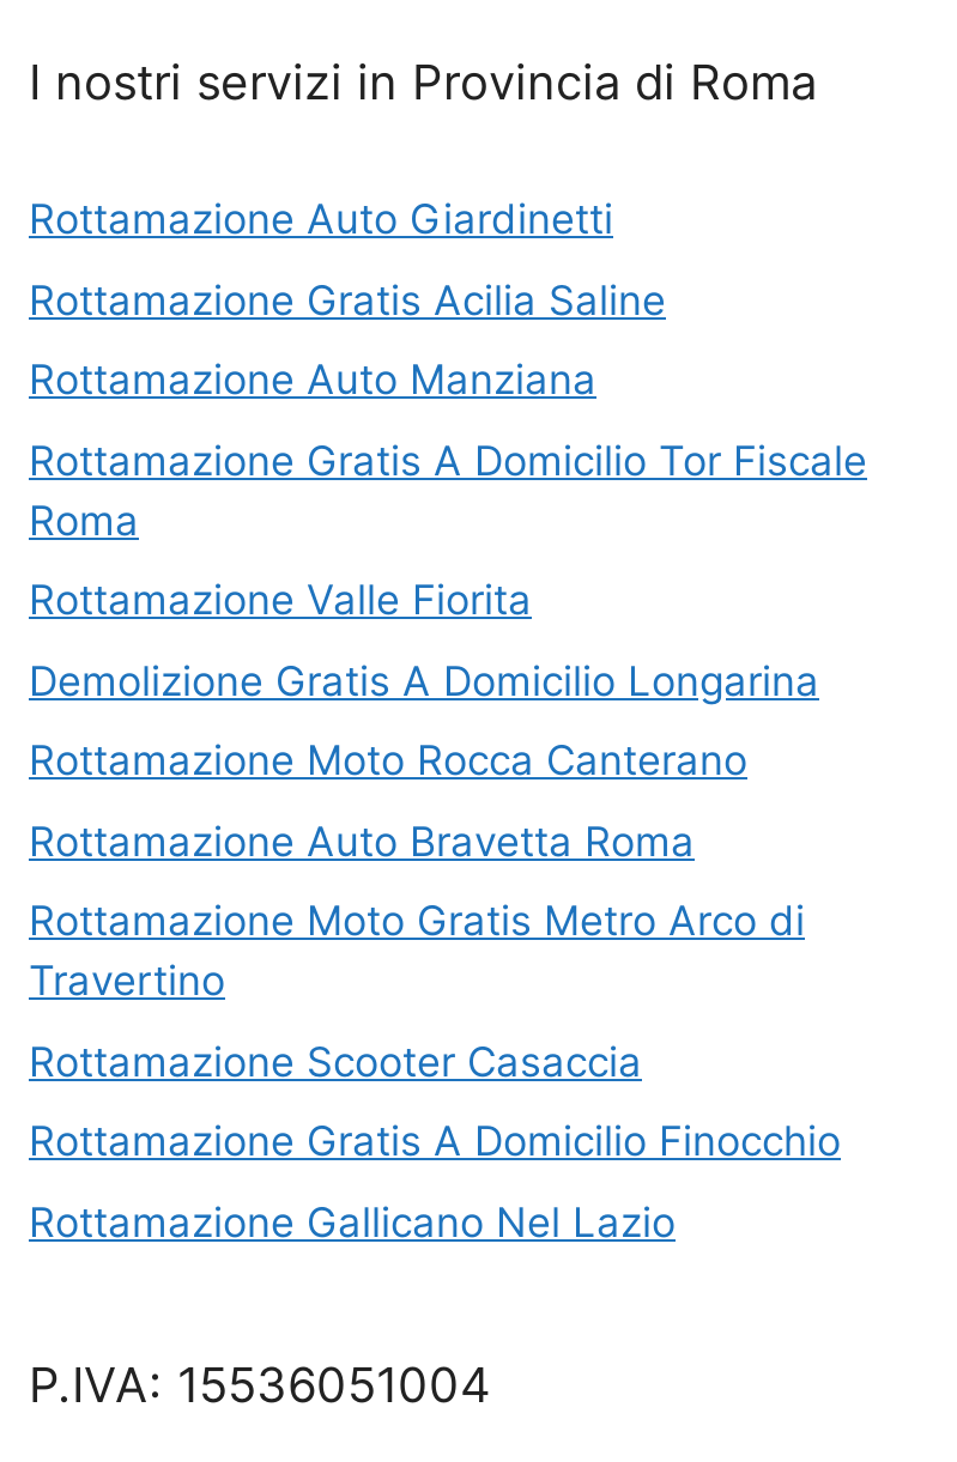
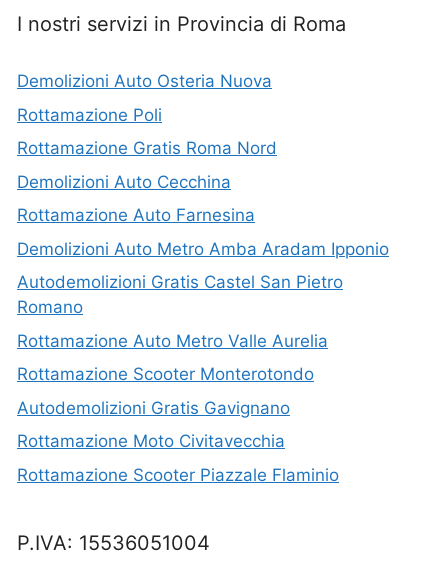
- Rottamazione Auto Giardinetti
+ Demolizioni Auto Osteria Nuova

- Rottamazione Gratis Acilia Saline
+ Rottamazione Poli

- Rottamazione Auto Manziana
+ Rottamazione Gratis Roma Nord

- Rottamazione Gratis A Domicilio Tor Fiscale
- Roma
+ Demolizioni Auto Cecchina

- Rottamazione Valle Fiorita
+ Rottamazione Auto Farnesina

- Demolizione Gratis A Domicilio Longarina
+ Demolizioni Auto Metro Amba Aradam Ipponio

- Rottamazione Moto Rocca Canterano
+ Autodemolizioni Gratis Castel San Pietro
+ Romano

- Rottamazione Auto Bravetta Roma
+ Rottamazione Auto Metro Valle Aurelia

- Rottamazione Moto Gratis Metro Arco di
- Travertino
+ Rottamazione Scooter Monterotondo

- Rottamazione Scooter Casaccia
+ Autodemolizioni Gratis Gavignano

- Rottamazione Gratis A Domicilio Finocchio
+ Rottamazione Moto Civitavecchia

- Rottamazione Gallicano Nel Lazio
+ Rottamazione Scooter Piazzale Flaminio
